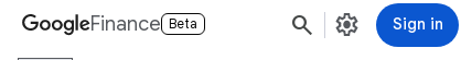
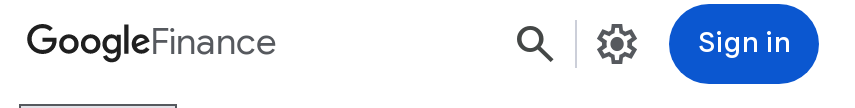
- Finance Beta
+ Finance
